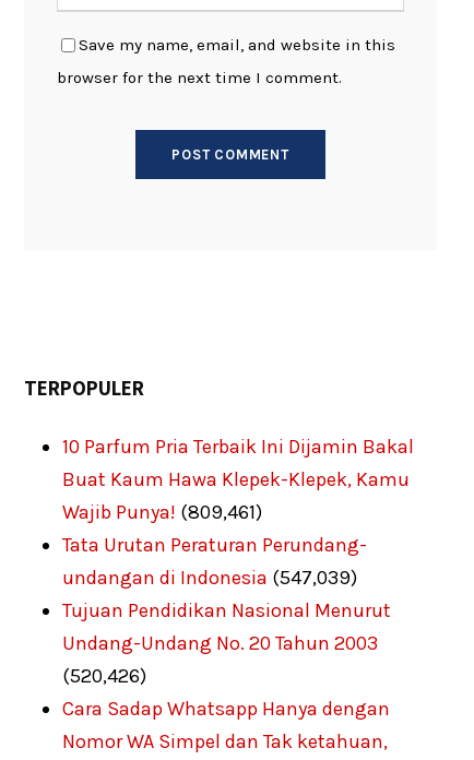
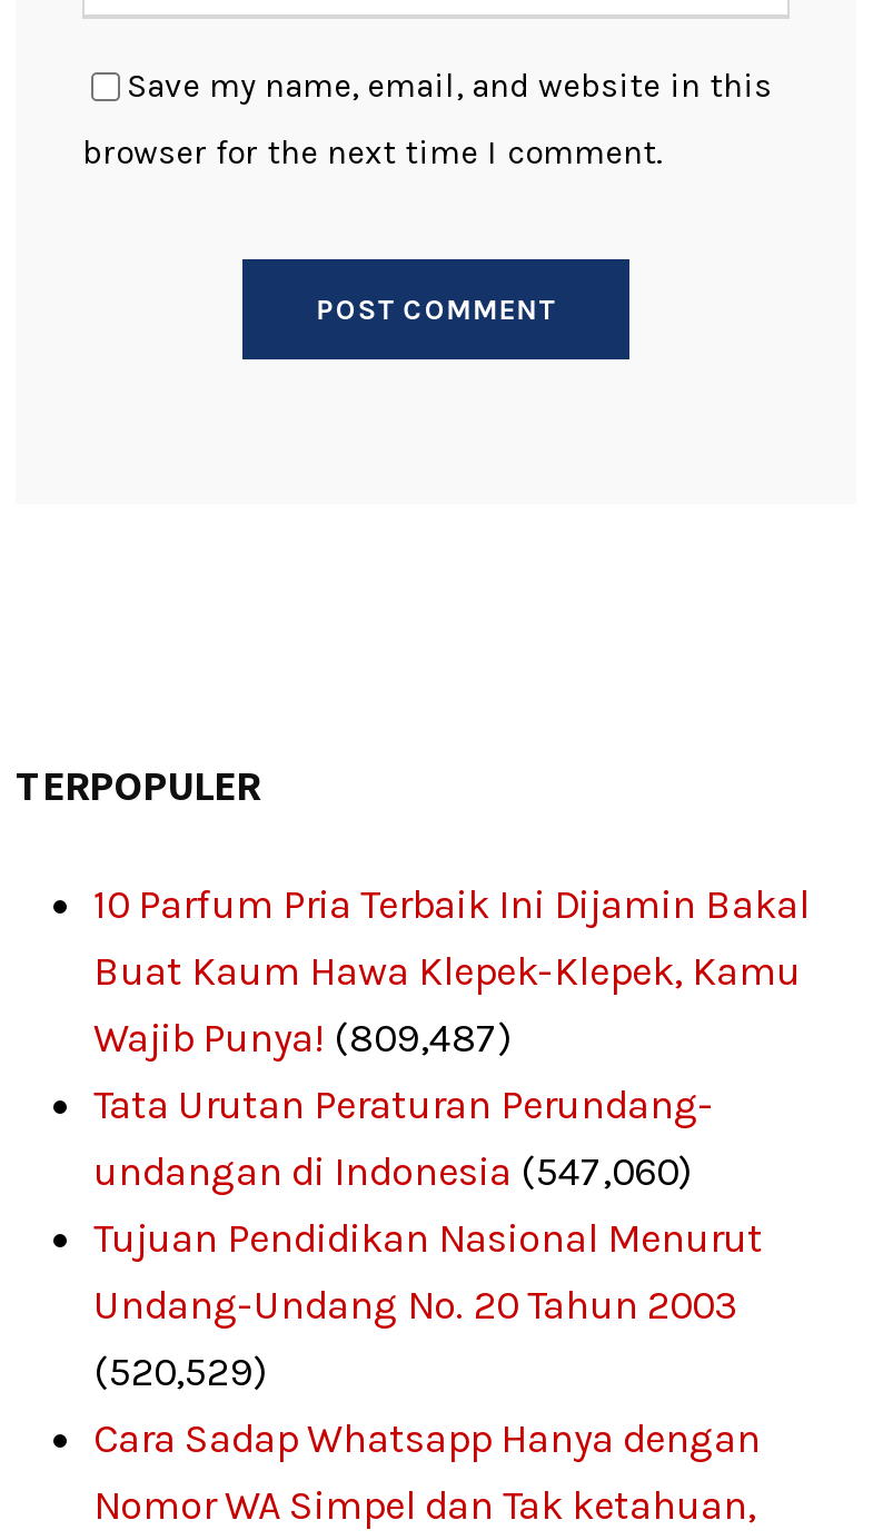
- Wajib Punya! (809,461)
+ Wajib Punya! (809,487)

- undangan di Indonesia (547,039)
+ undangan di Indonesia (547,060)

- (520,426)
+ (520,529)
